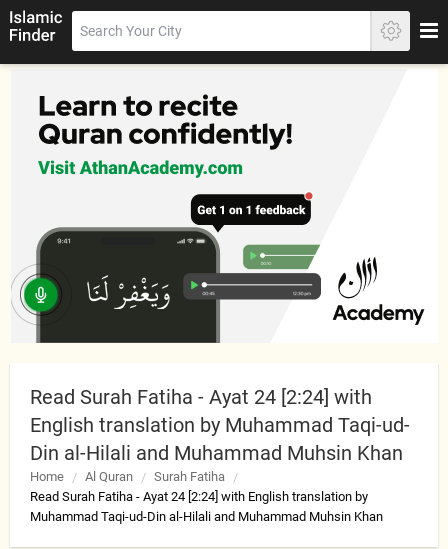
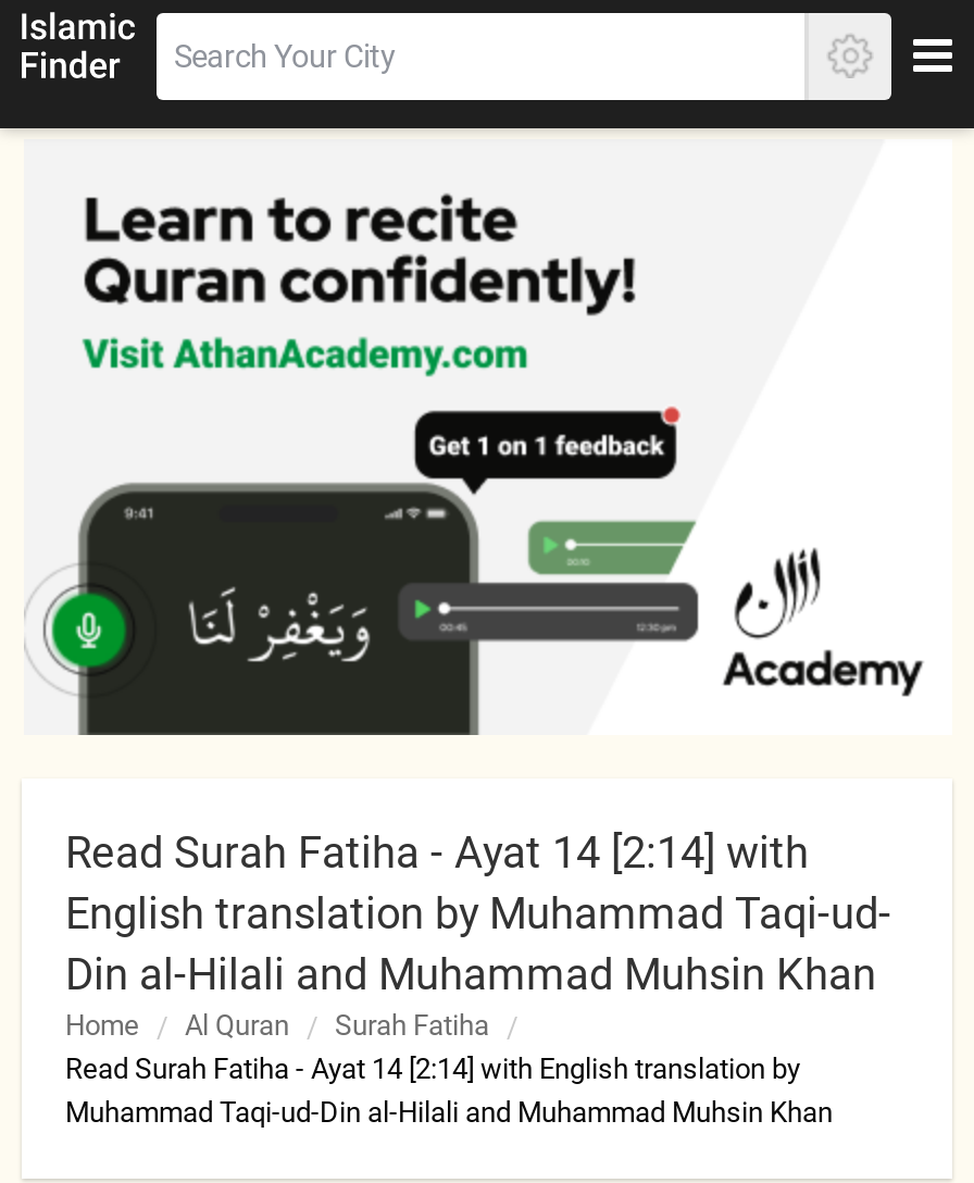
- Read Surah Fatiha - Ayat 24 [2:24] with
+ Read Surah Fatiha - Ayat 14 [2:14] with

- Read Surah Fatiha - Ayat 24 [2:24] with English translation by
+ Read Surah Fatiha - Ayat 14 [2:14] with English translation by
